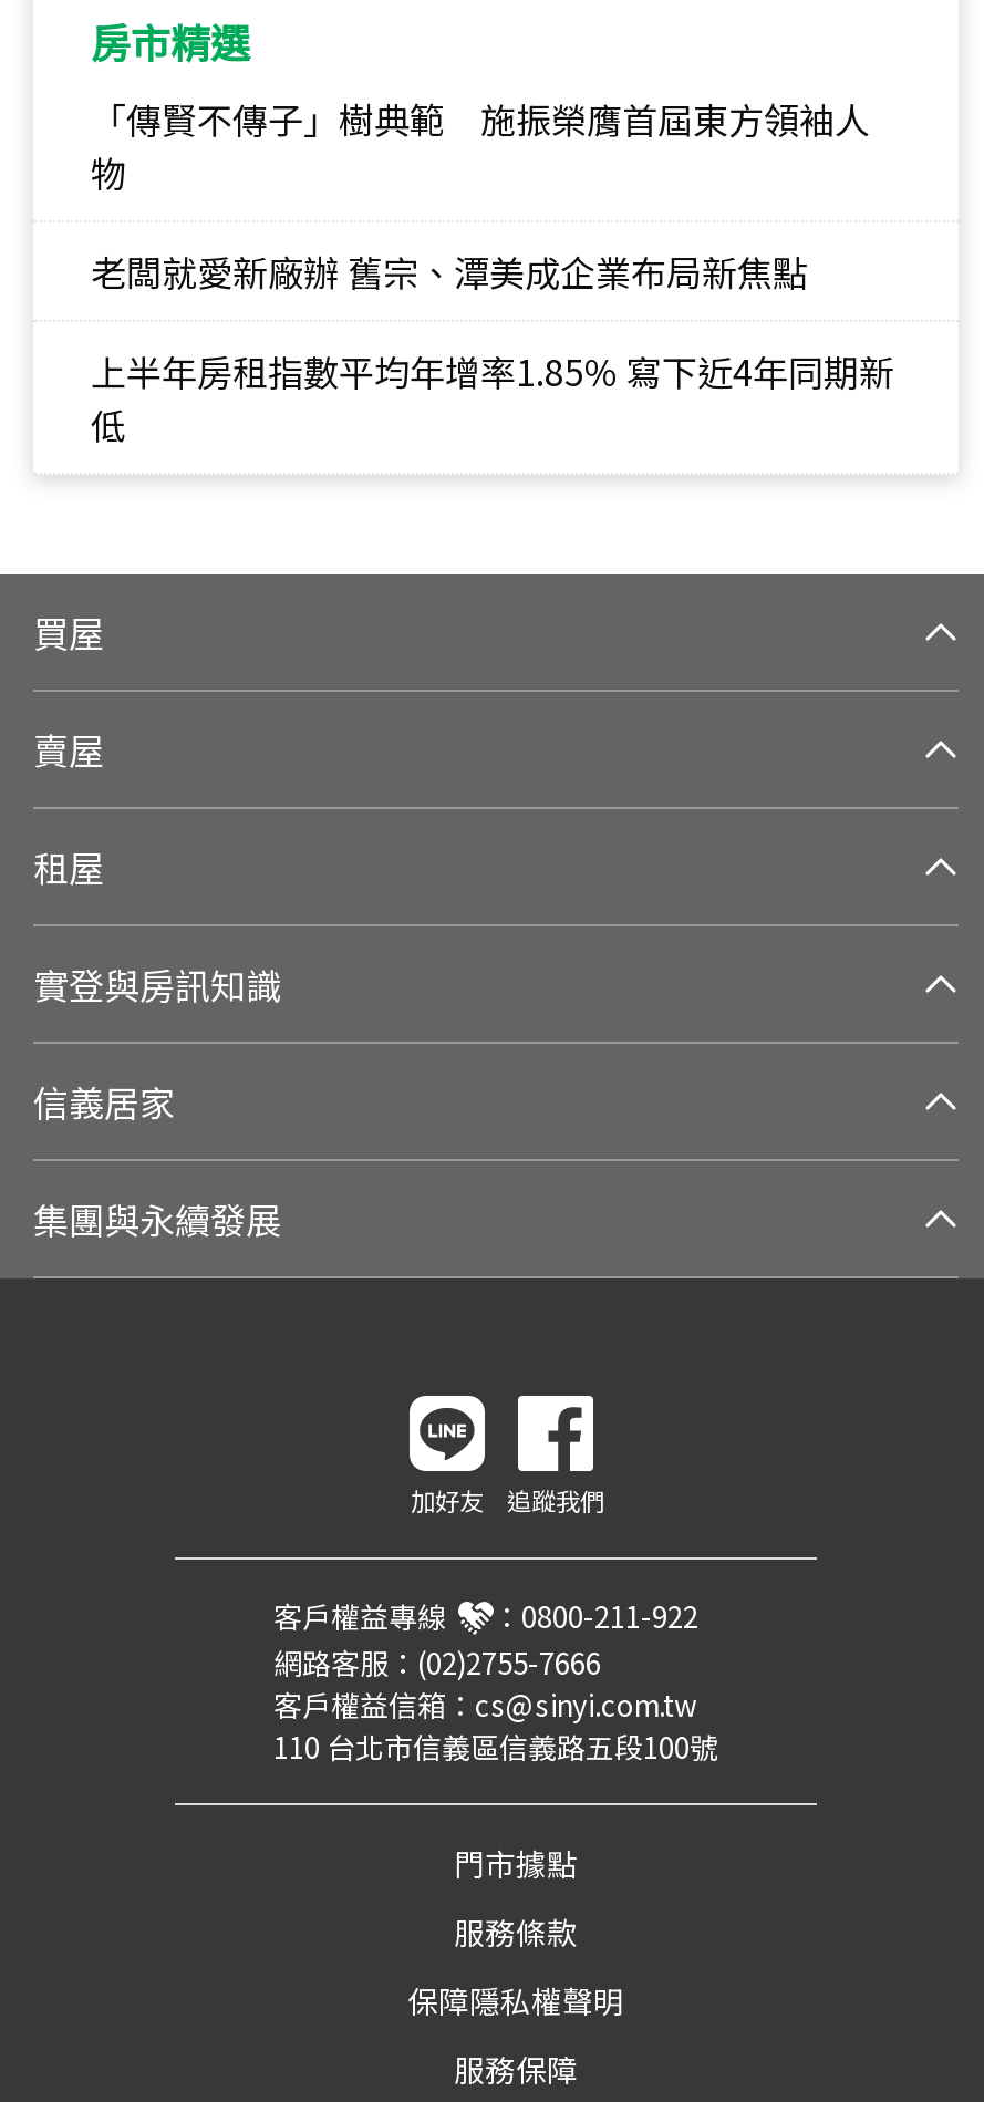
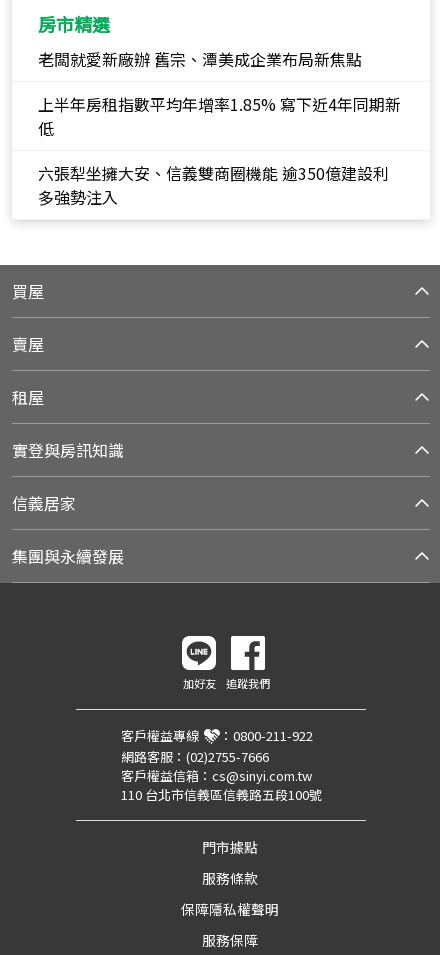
- 「傳賢不傳子」樹典範 施振榮膺首屆東方領袖人
- 物

moved up: 老闆就愛新廠辦 舊宗、潭美成企業布局新焦點 | 低

+ 六張犁坐擁大安、信義雙商圈機能 逾350億建設利
+ 多強勢注入
